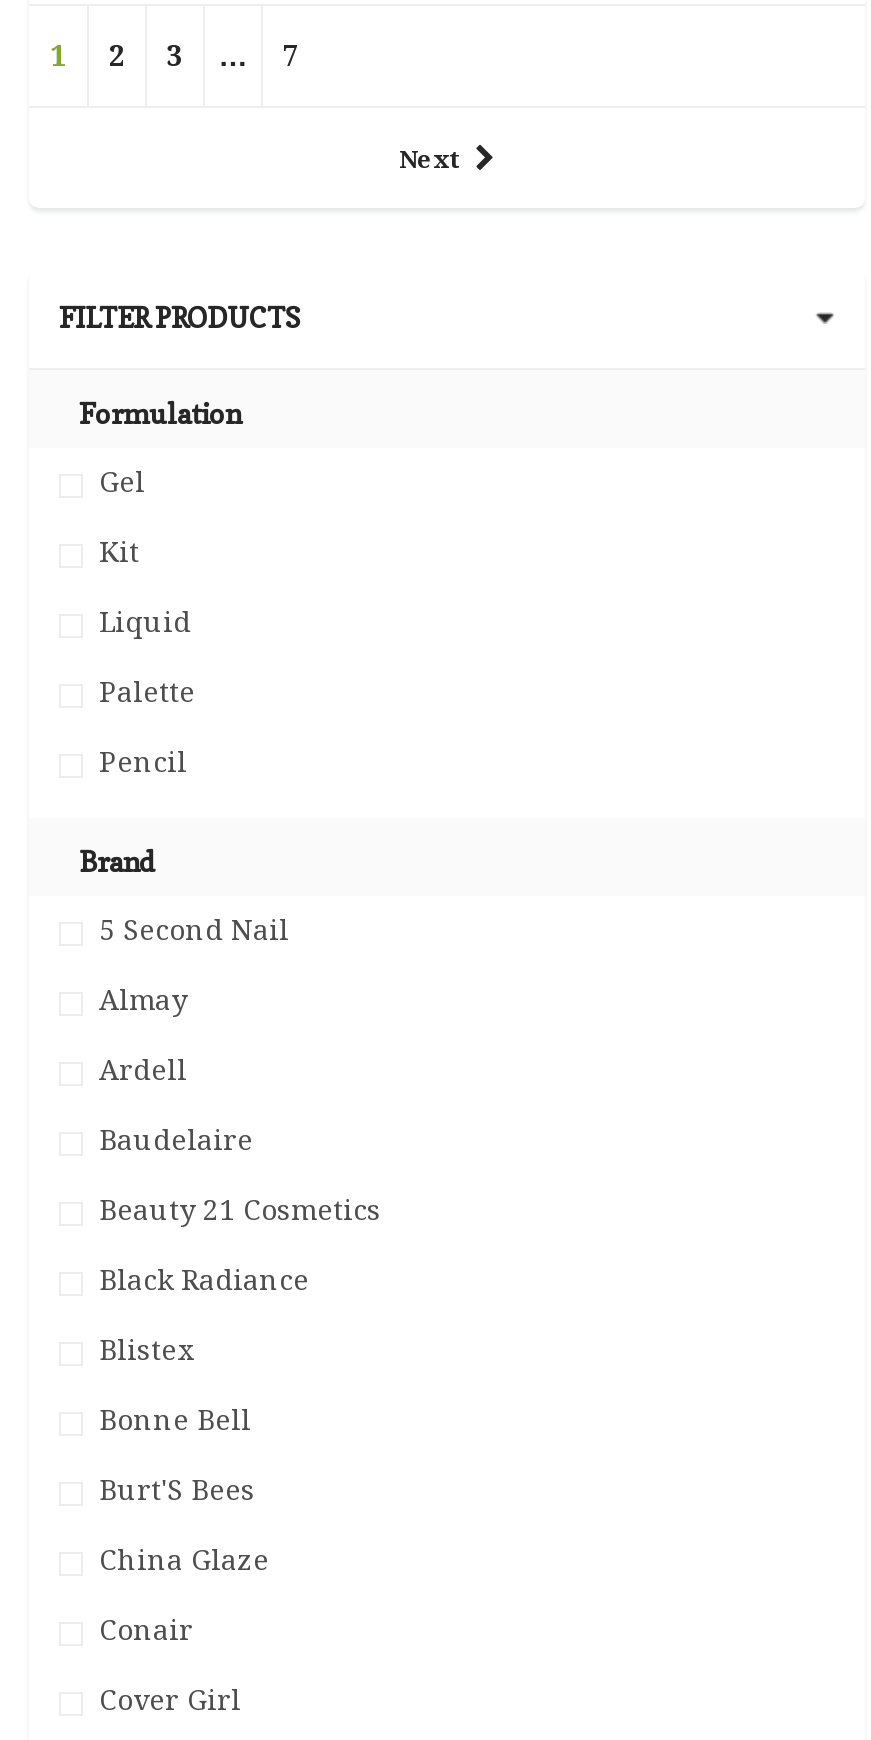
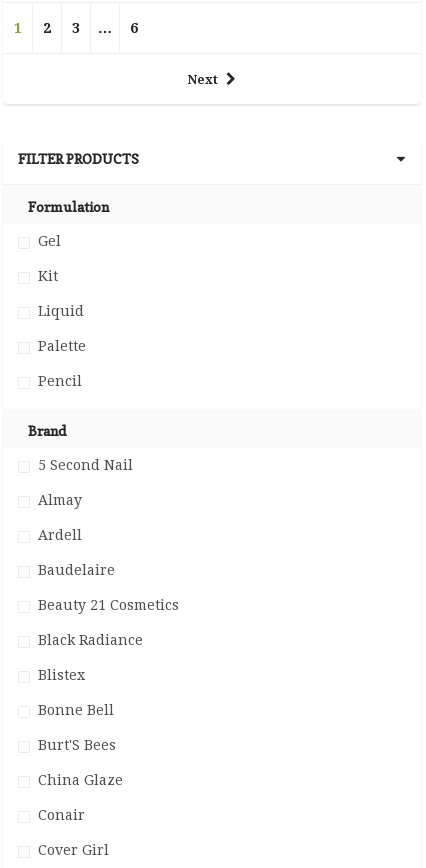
- 7
+ 6
